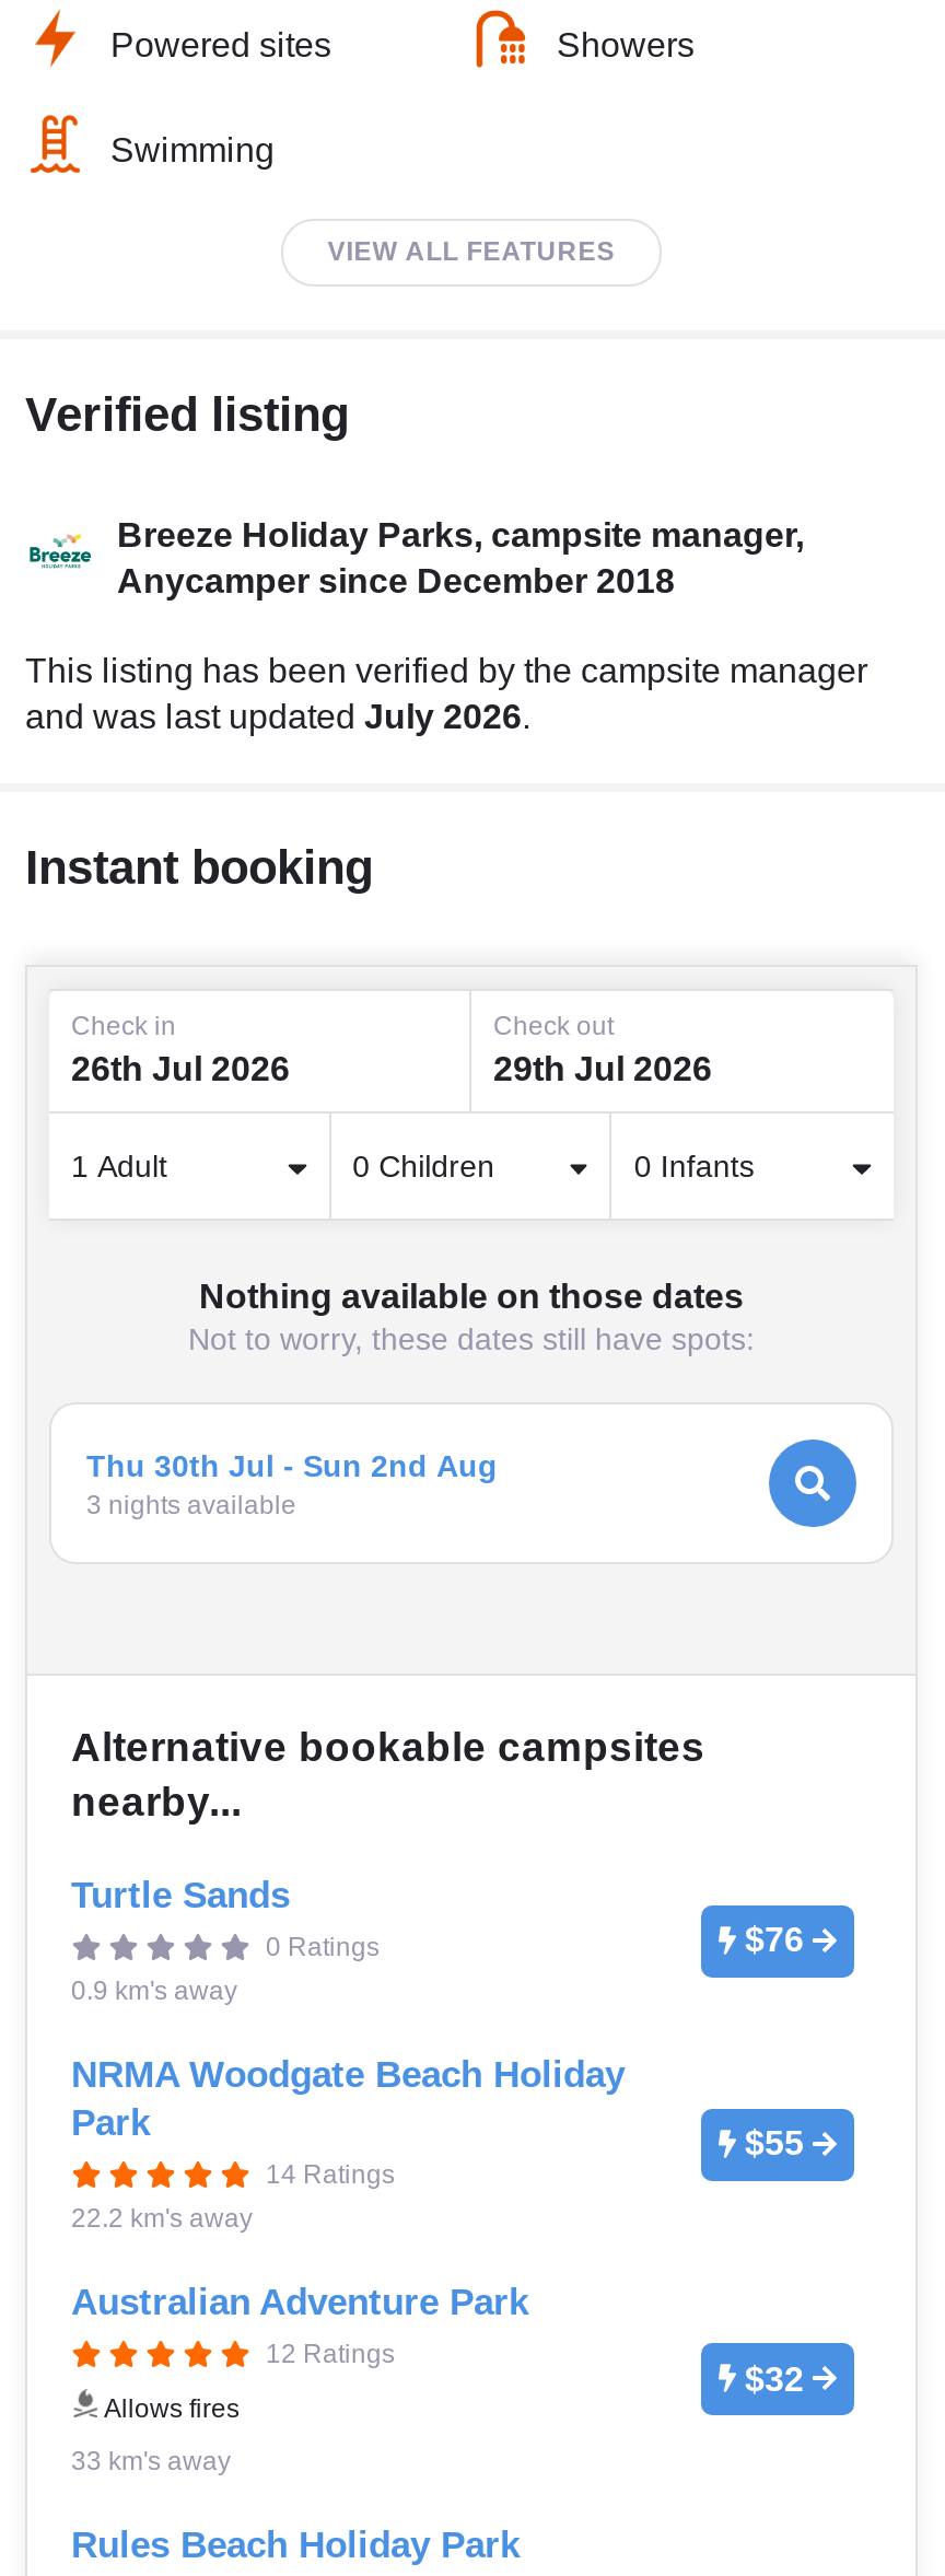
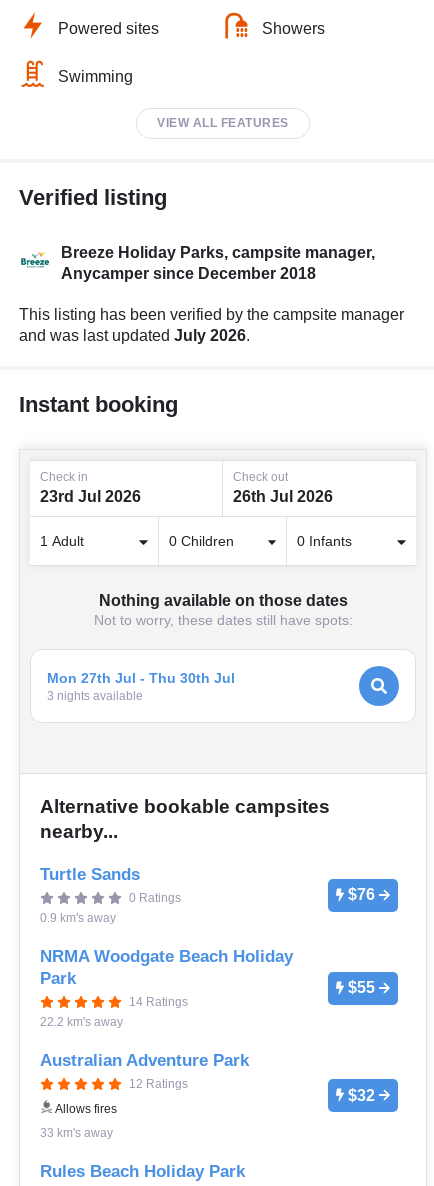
- 26th Jul 2026
+ 23rd Jul 2026

- 29th Jul 2026
+ 26th Jul 2026

- Thu 30th Jul - Sun 2nd Aug
+ Mon 27th Jul - Thu 30th Jul
